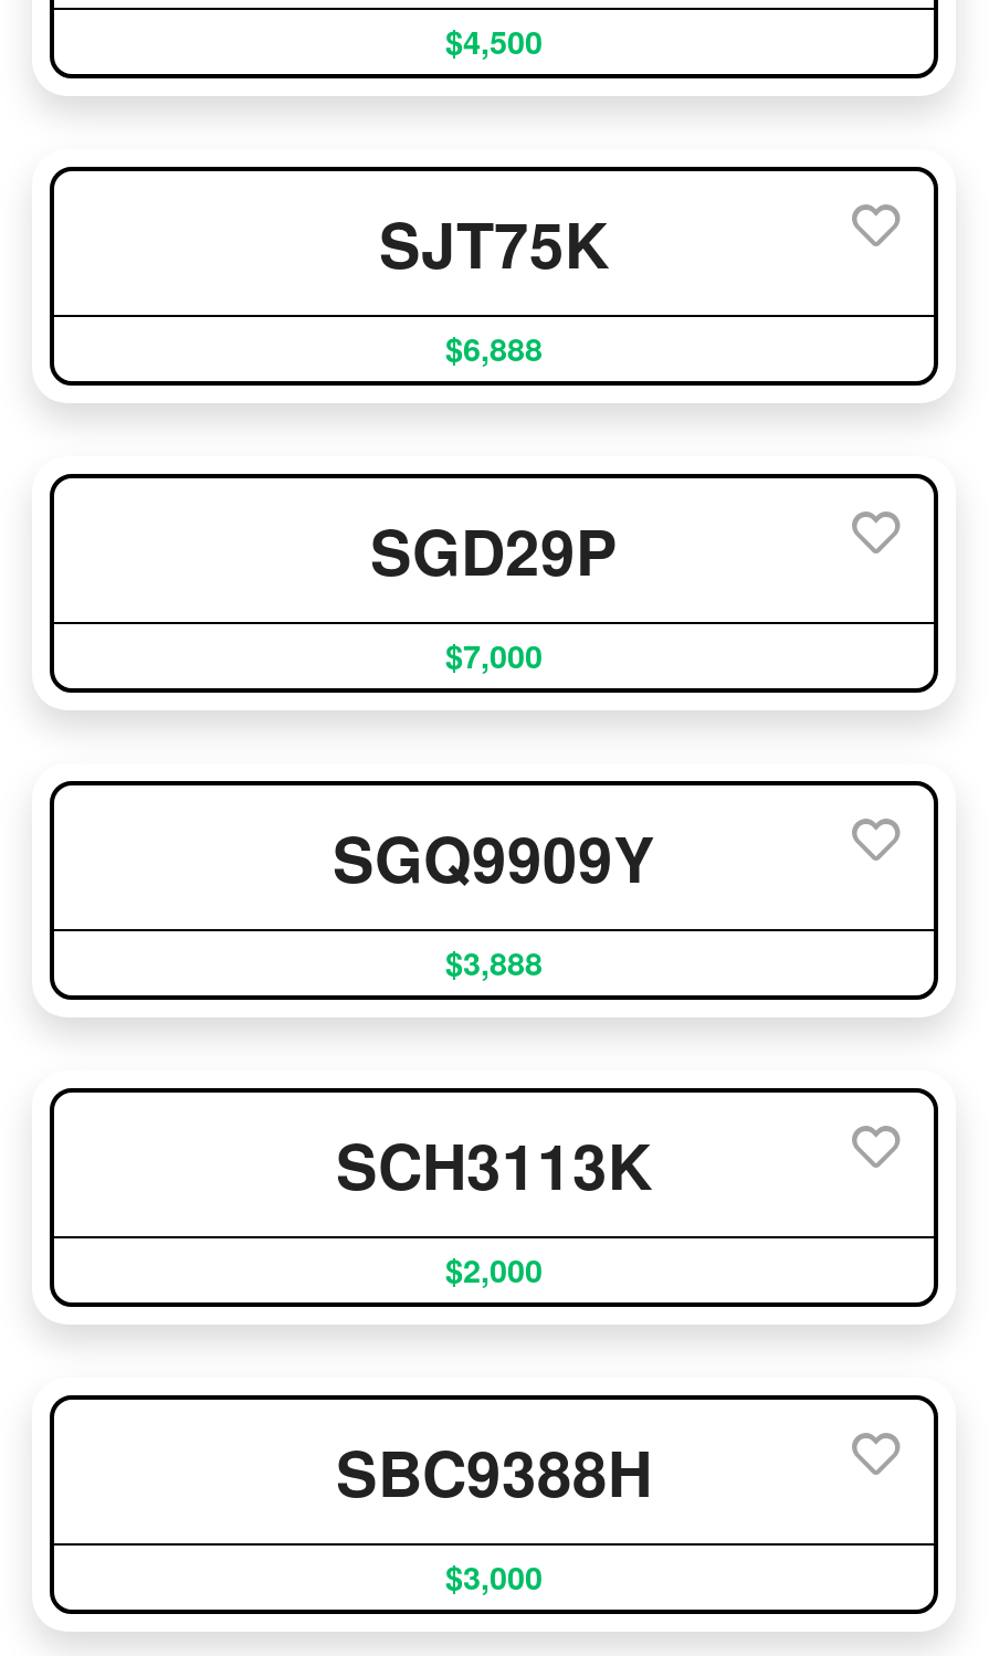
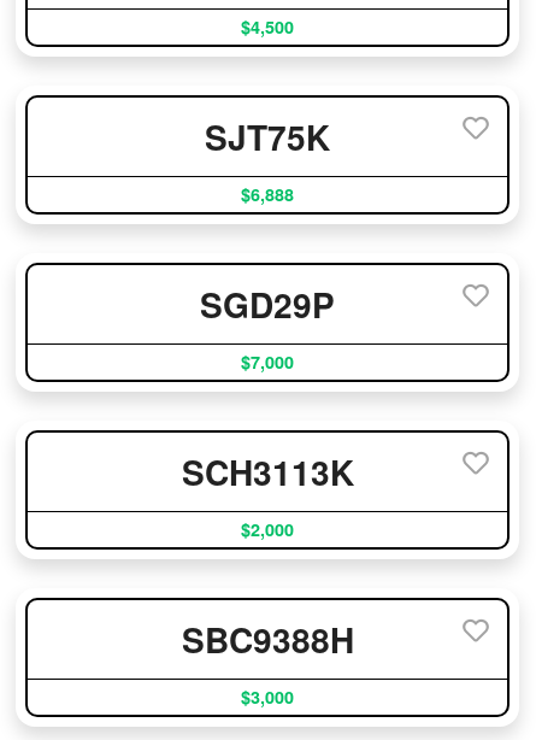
- SGQ9909Y
- $3,888
